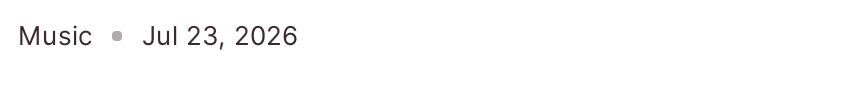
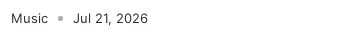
- Music Jul 23, 2026
+ Music Jul 21, 2026
